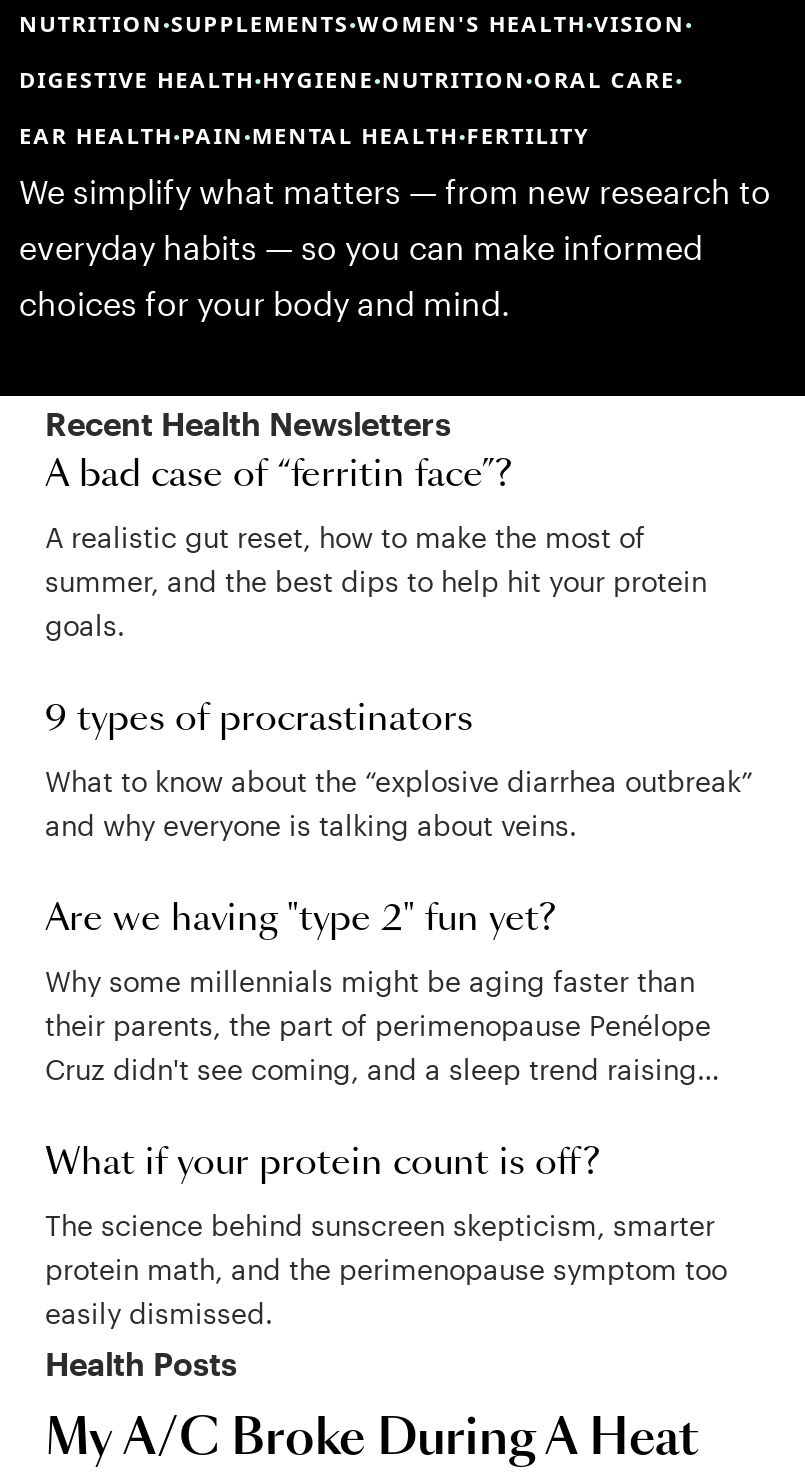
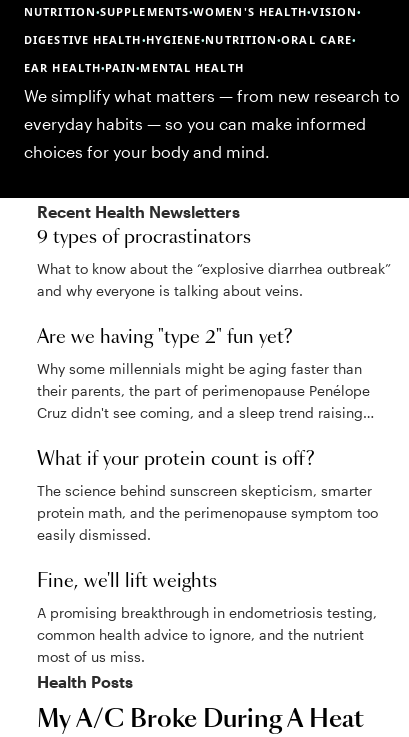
- EAR HEALTH•PAIN•MENTAL HEALTH•FERTILITY
+ EAR HEALTH•PAIN•MENTAL HEALTH

- A bad case of “ferritin face”?
- A realistic gut reset, how to make the most of
- summer, and the best dips to help hit your protein
- goals.

moved up: 9 types of procrastinators | What to know about the “explosive diarrhea outbreak” | and why everyone is talking about veins. | ... | protein math, and the perimenopause symptom too | easily dismissed.

+ Fine, we'll lift weights
+ A promising breakthrough in endometriosis testing,
+ common health advice to ignore, and the nutrient
+ most of us miss.
